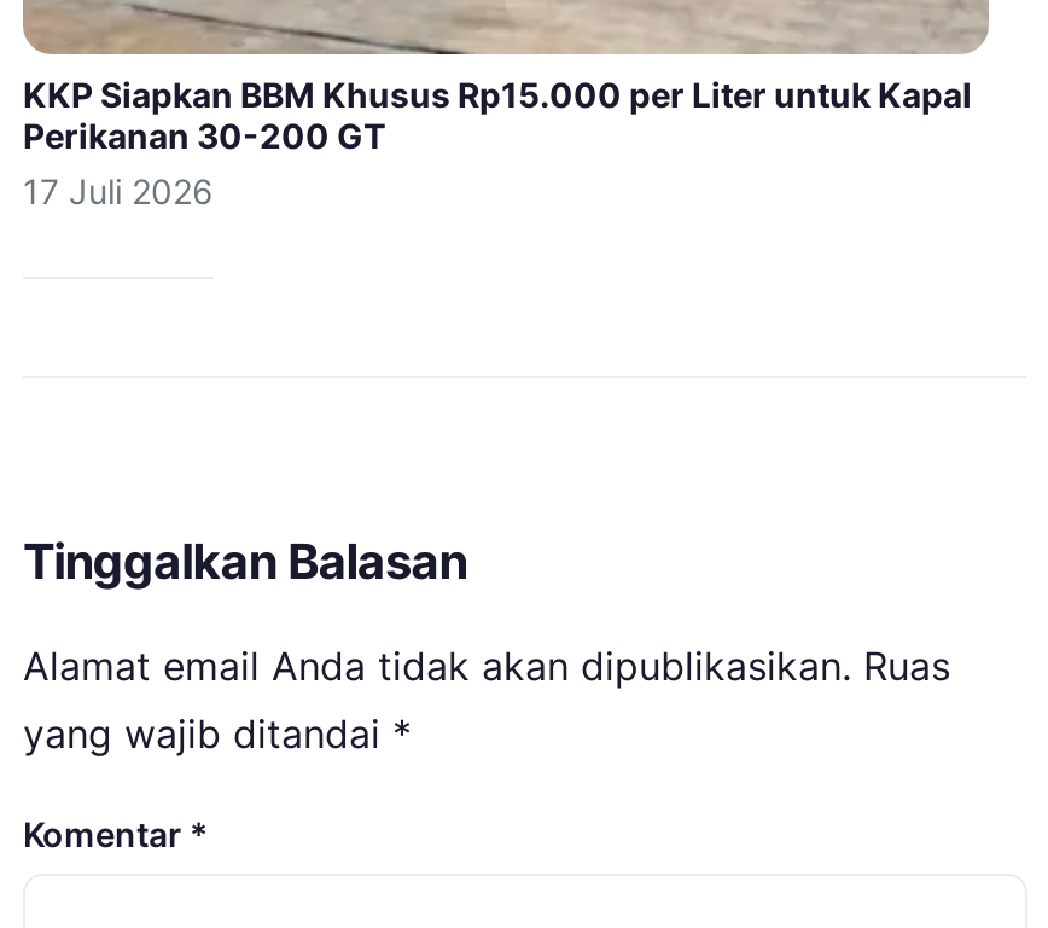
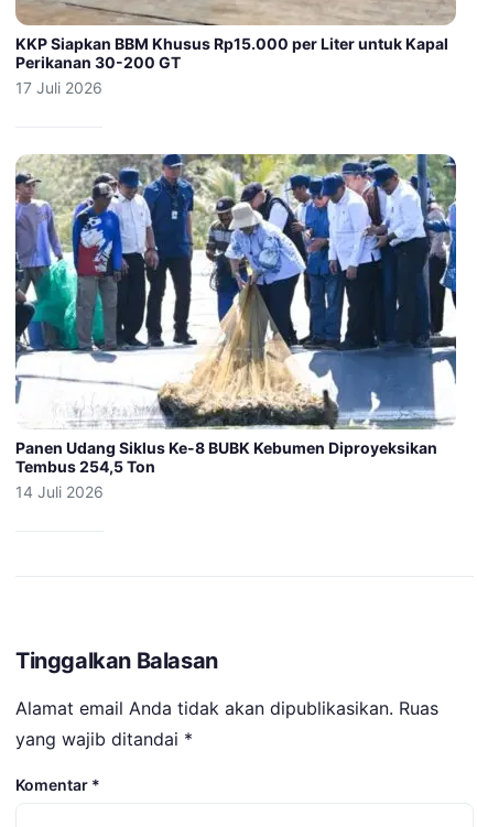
+ [image]
+ Panen Udang Siklus Ke-8 BUBK Kebumen Diproyeksikan
+ Tembus 254,5 Ton
+ 14 Juli 2026
